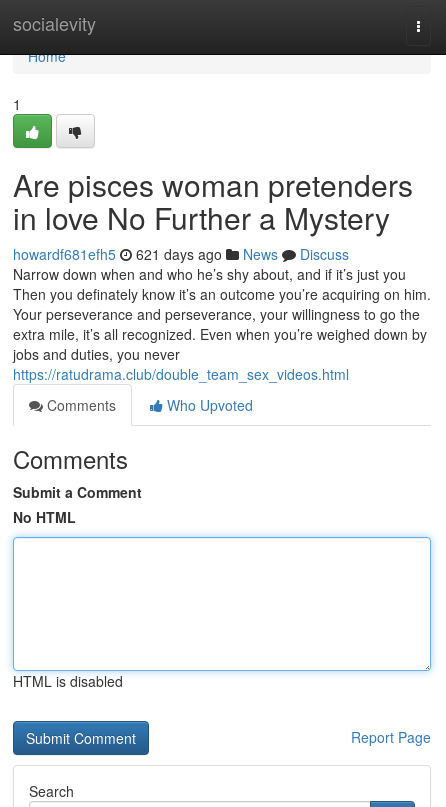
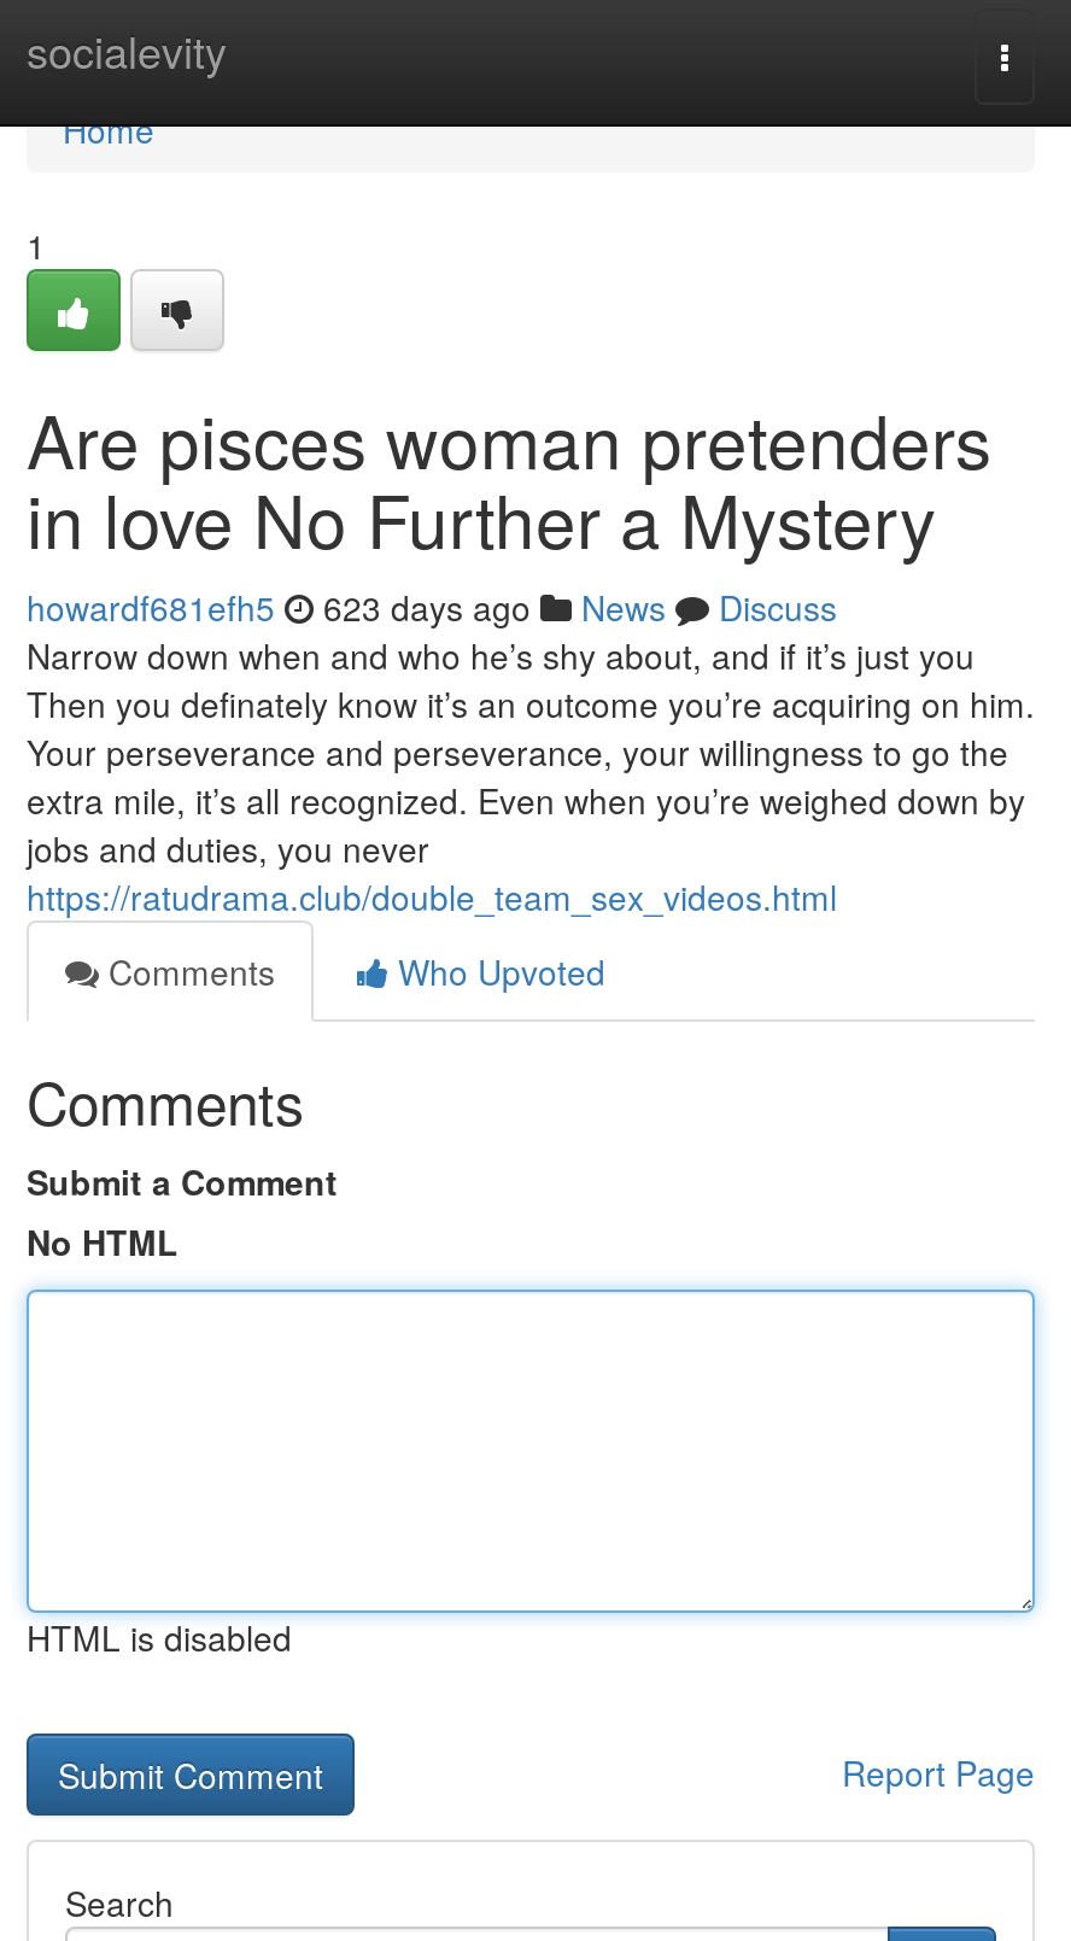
- howardf681efh5 621 days ago News Discuss
+ howardf681efh5 623 days ago News Discuss
